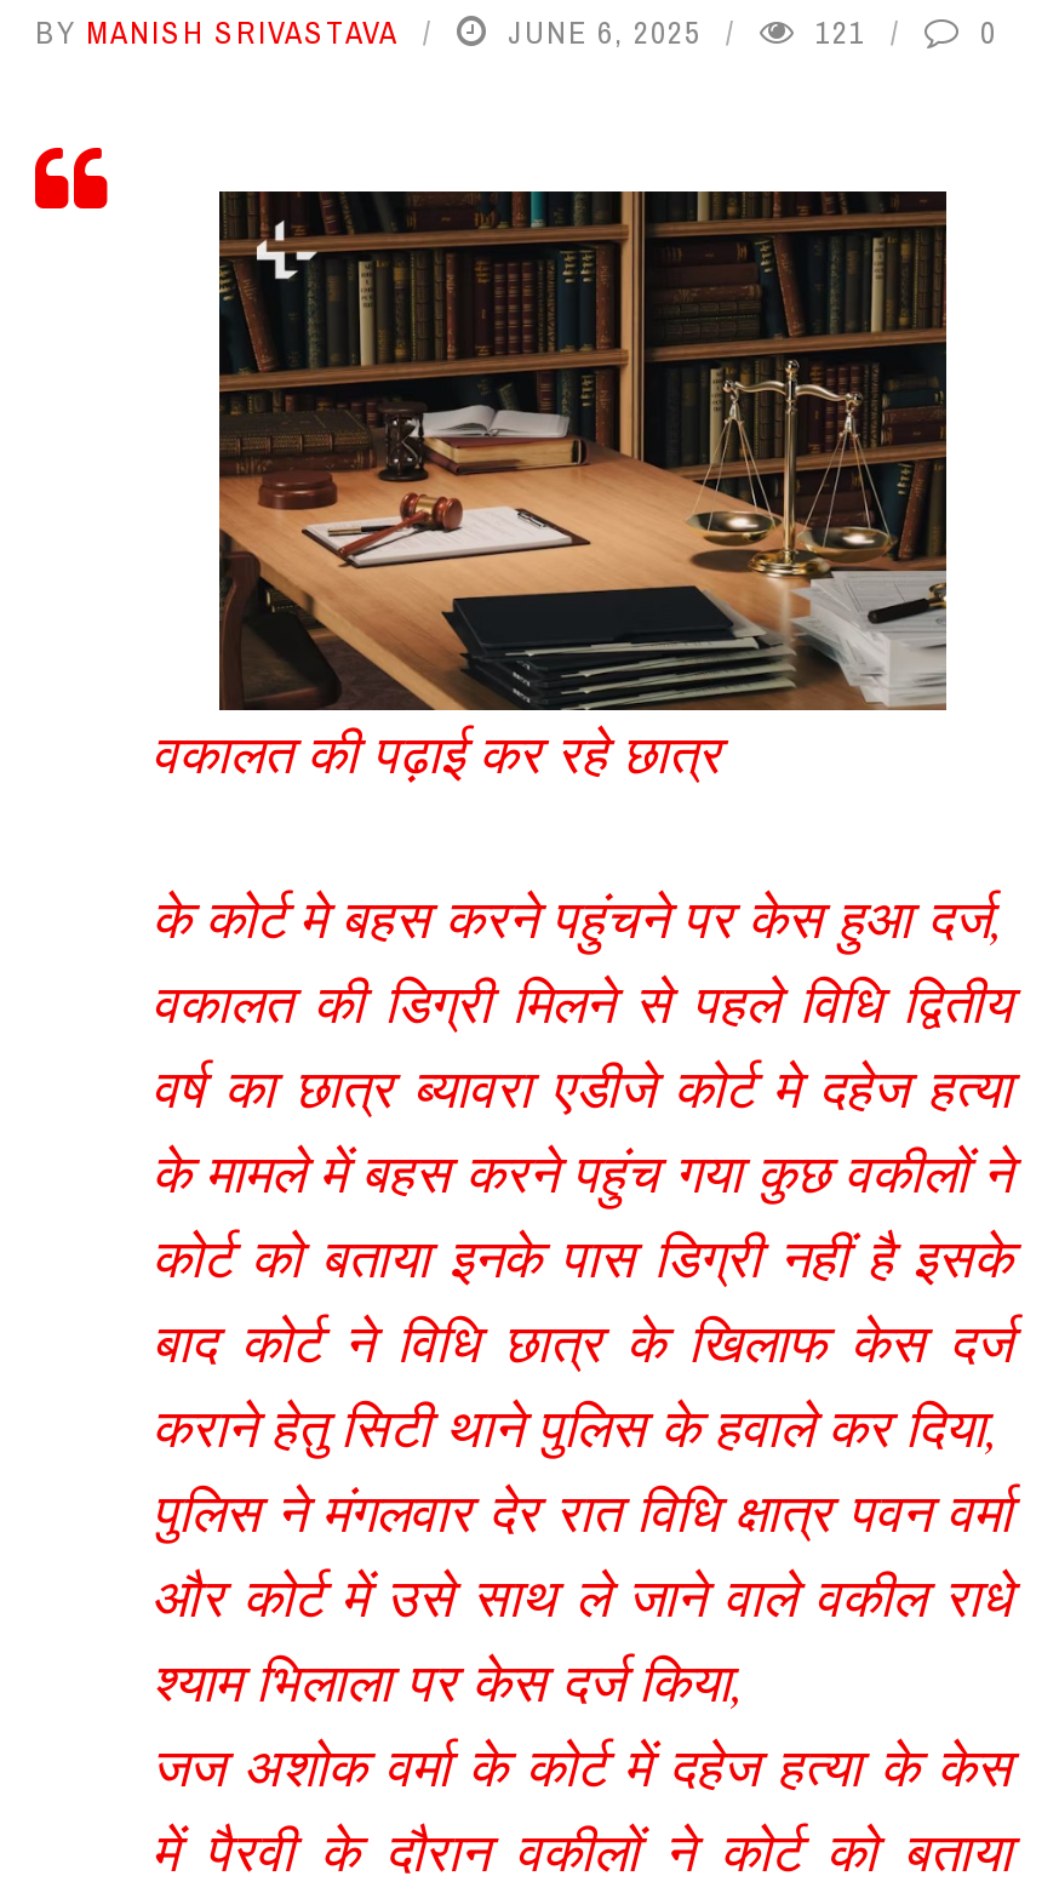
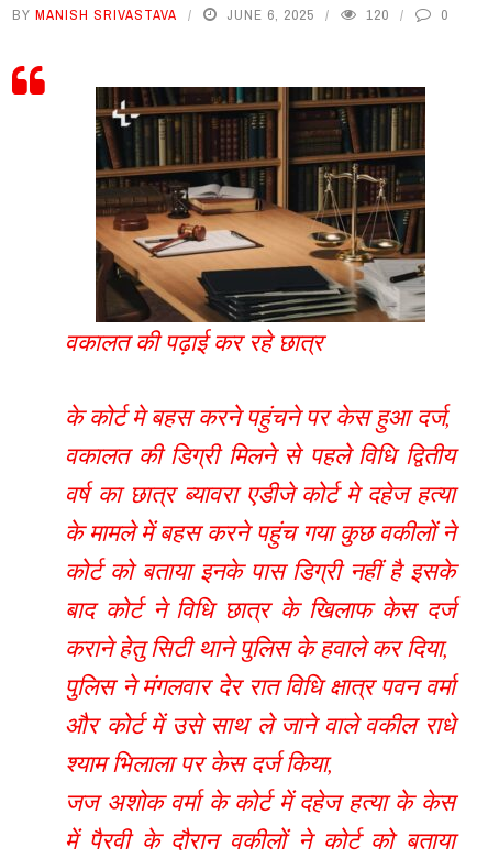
- 121
+ 120
